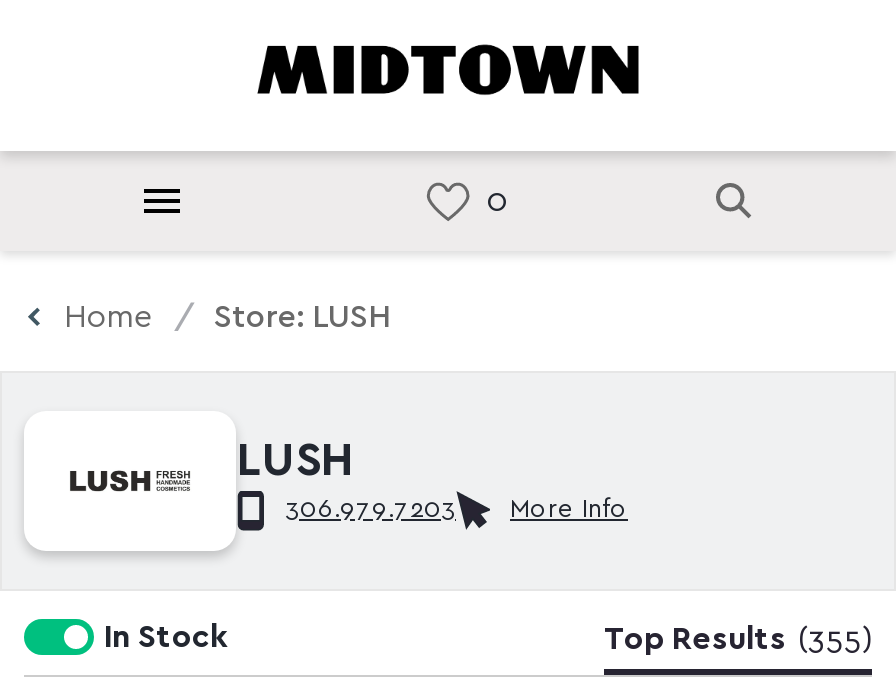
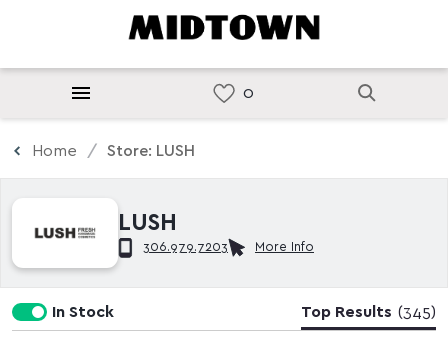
- Top Results (355)
+ Top Results (345)
